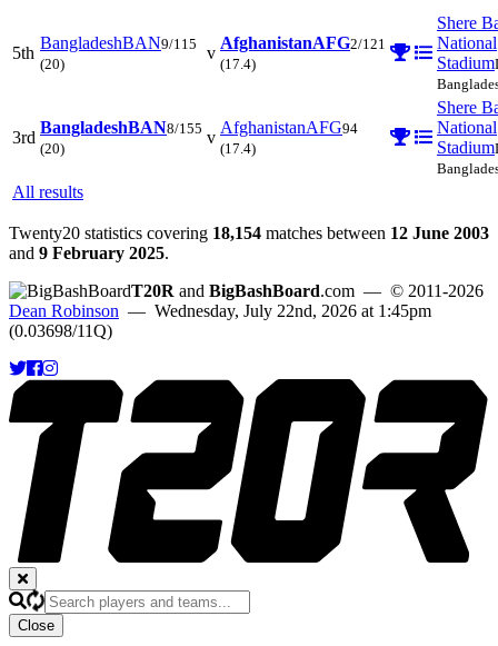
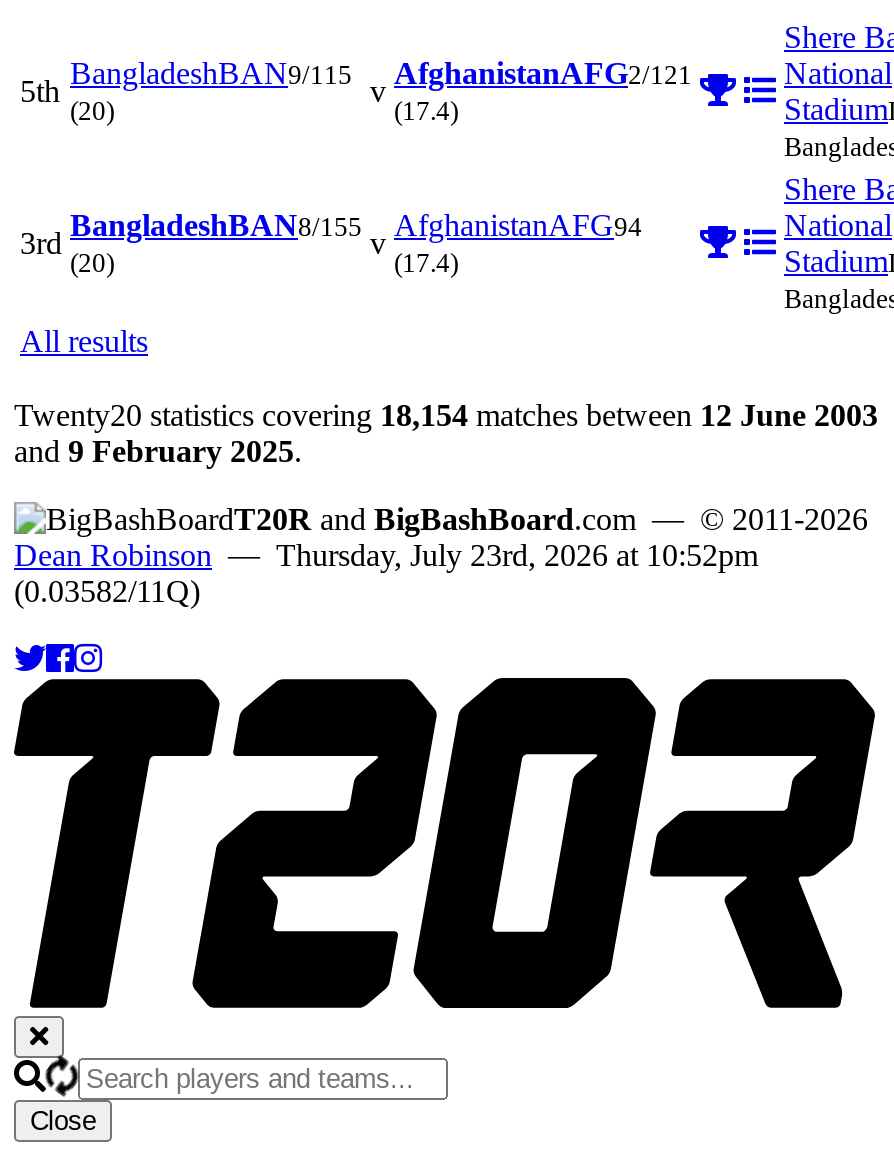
- Dean Robinson — Wednesday, July 22nd, 2026 at 1:45pm
- (0.03698/11Q)
+ Dean Robinson — Thursday, July 23rd, 2026 at 10:52pm
+ (0.03582/11Q)
